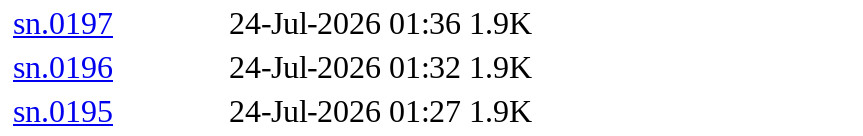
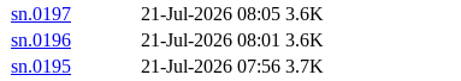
- 24-Jul-2026 01:36 1.9K
+ 21-Jul-2026 08:05 3.6K

- 24-Jul-2026 01:32 1.9K
+ 21-Jul-2026 08:01 3.6K

- 24-Jul-2026 01:27 1.9K
+ 21-Jul-2026 07:56 3.7K
